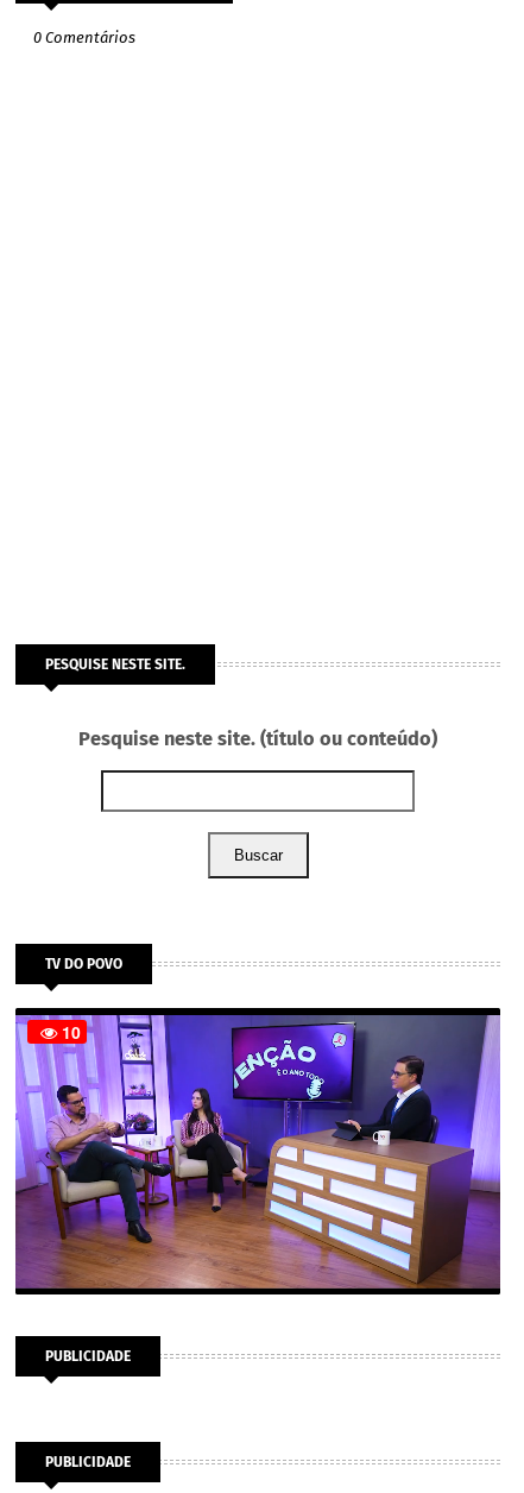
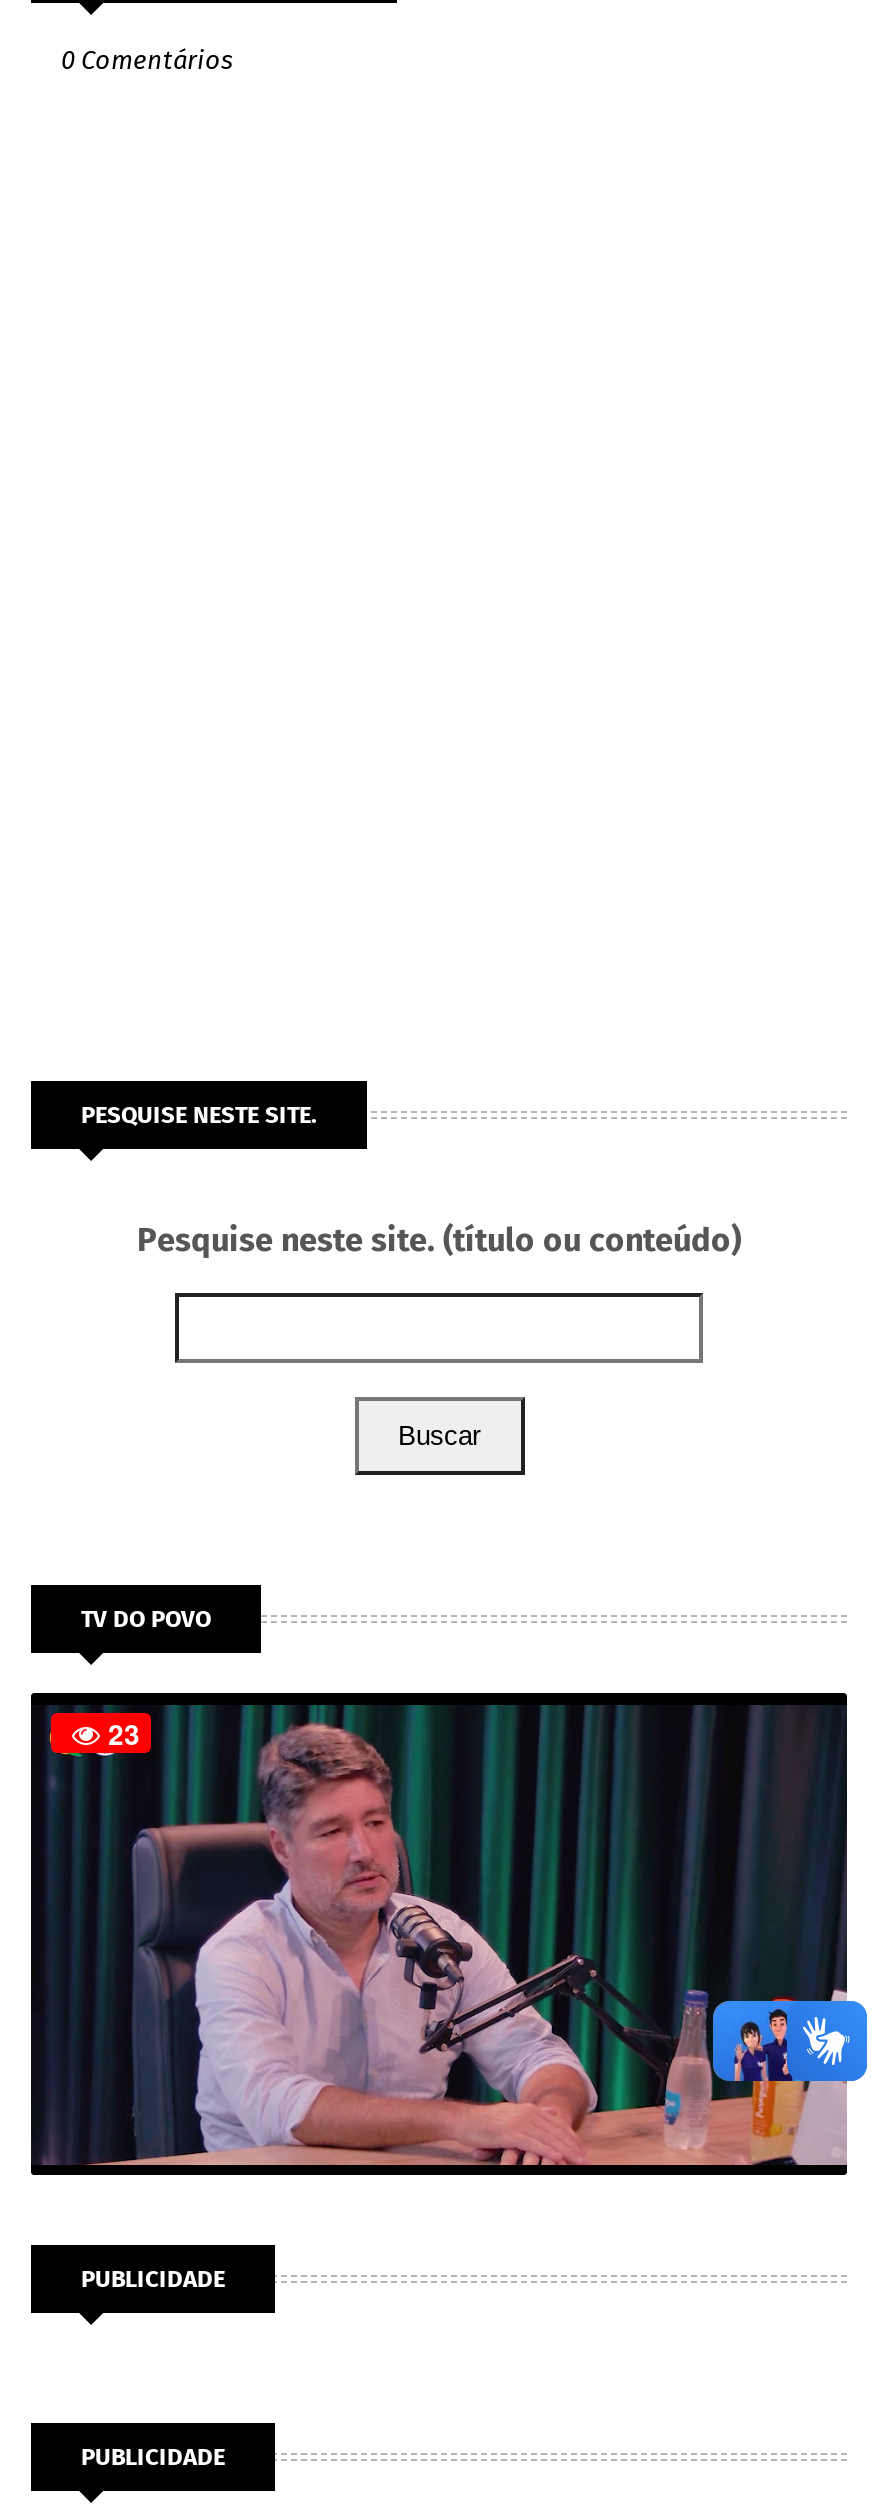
- [image]
+ [image]
